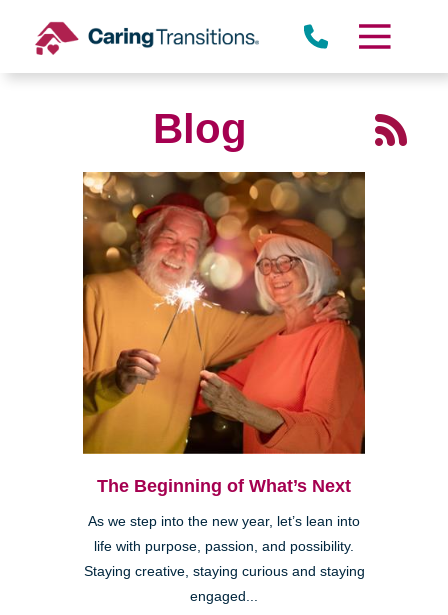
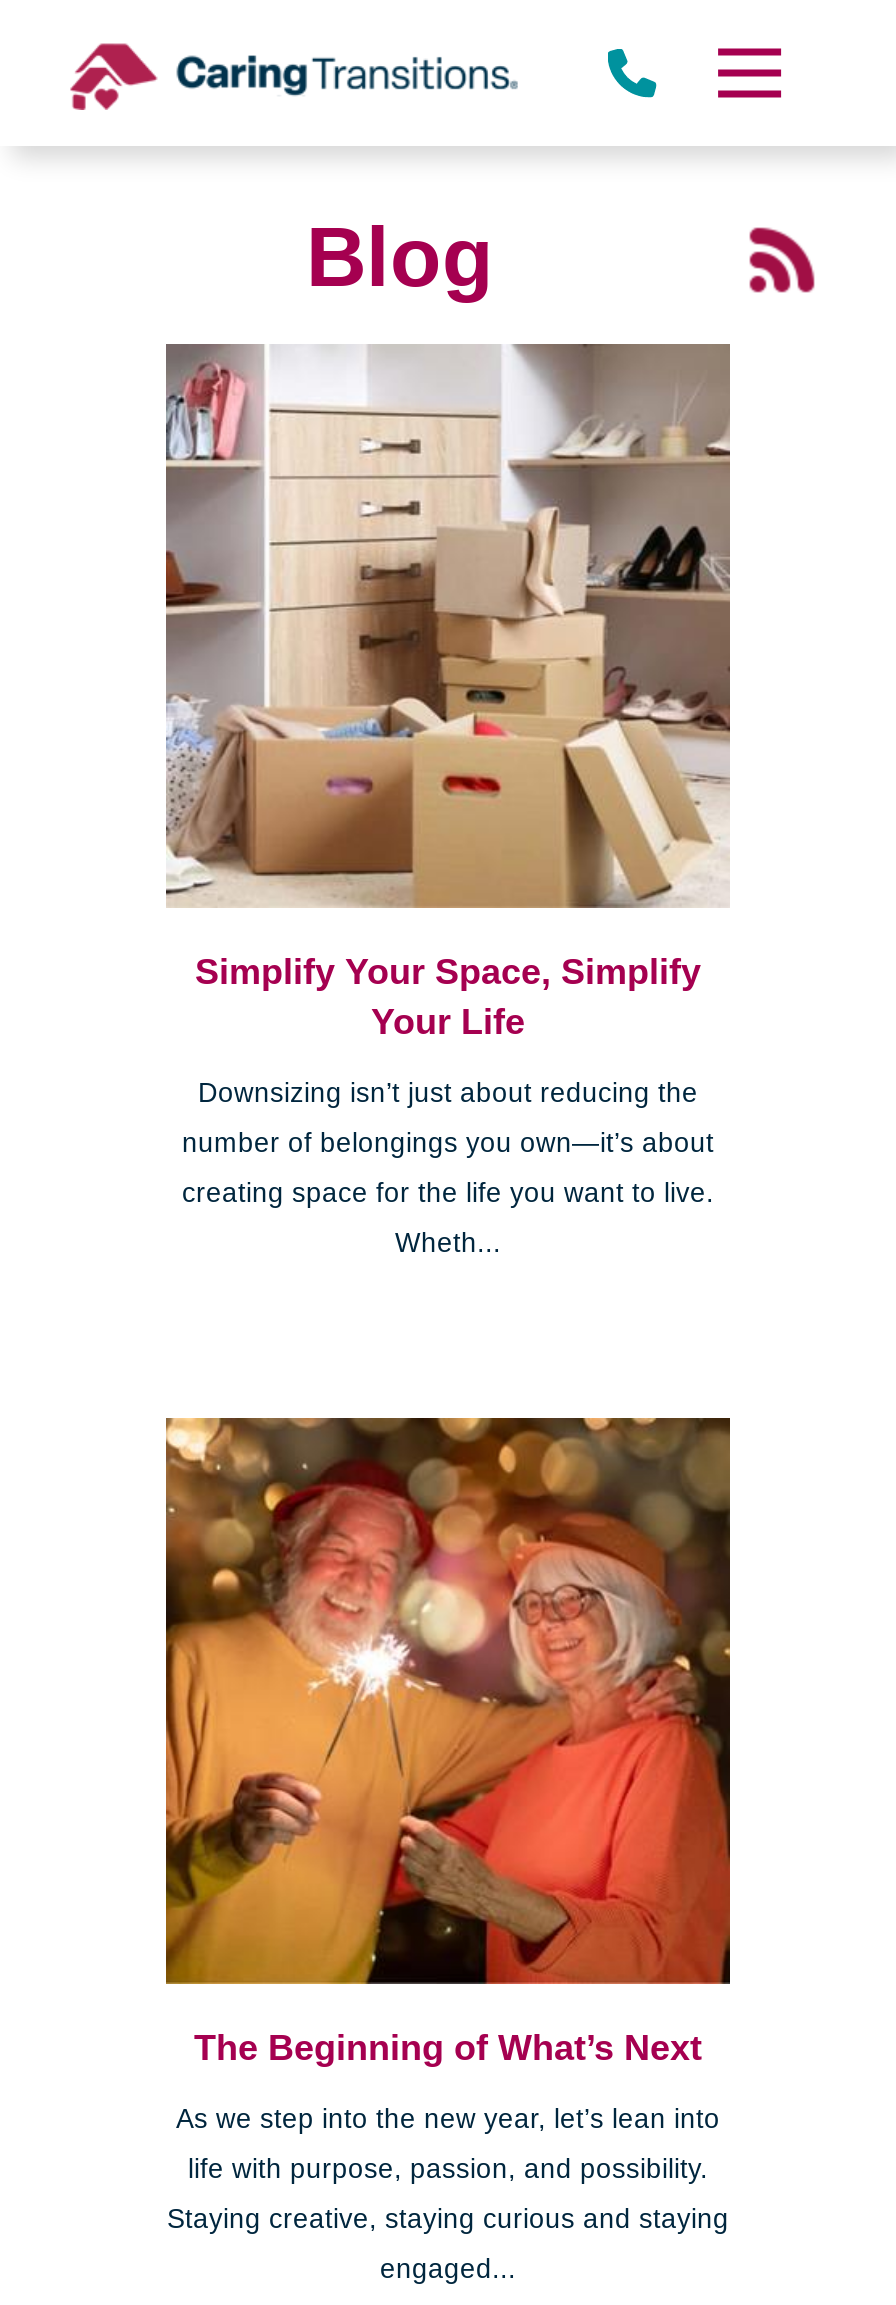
+ [image]
+ Simplify Your Space, Simplify
+ Your Life
+ Downsizing isn’t just about reducing the
+ number of belongings you own—it’s about
+ creating space for the life you want to live.
+ Wheth...
